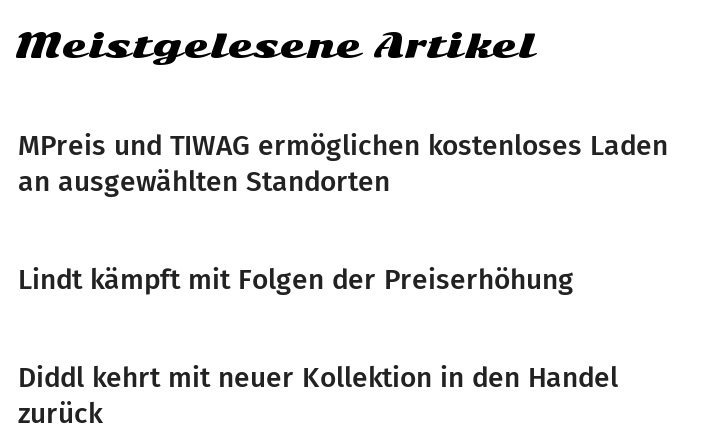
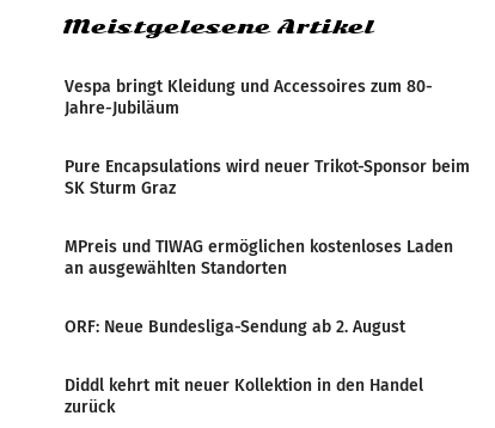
+ Vespa bringt Kleidung und Accessoires zum 80-
+ Jahre-Jubiläum
+ Pure Encapsulations wird neuer Trikot-Sponsor beim
+ SK Sturm Graz

- Lindt kämpft mit Folgen der Preiserhöhung
+ ORF: Neue Bundesliga-Sendung ab 2. August
